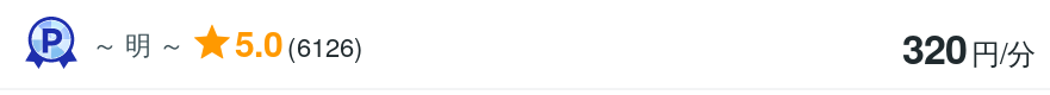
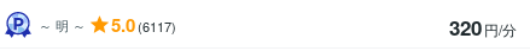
- ～ 明 ～ 5.0 (6126)
+ ～ 明 ～ 5.0 (6117)
